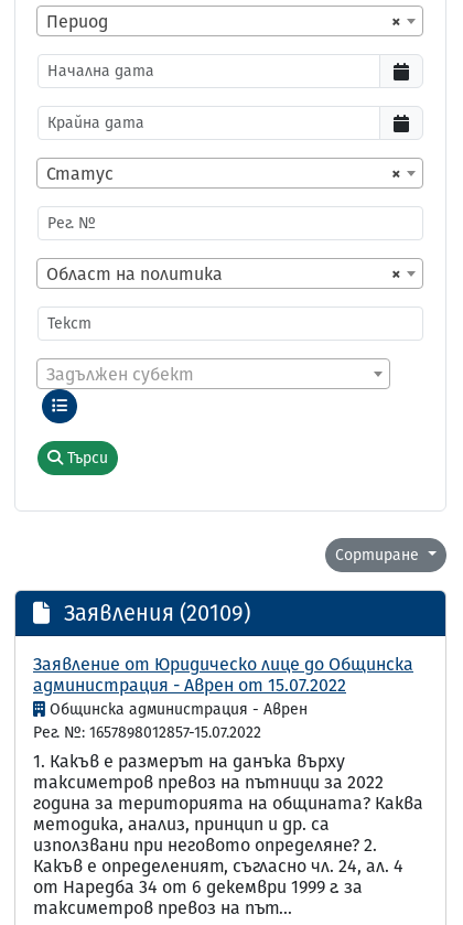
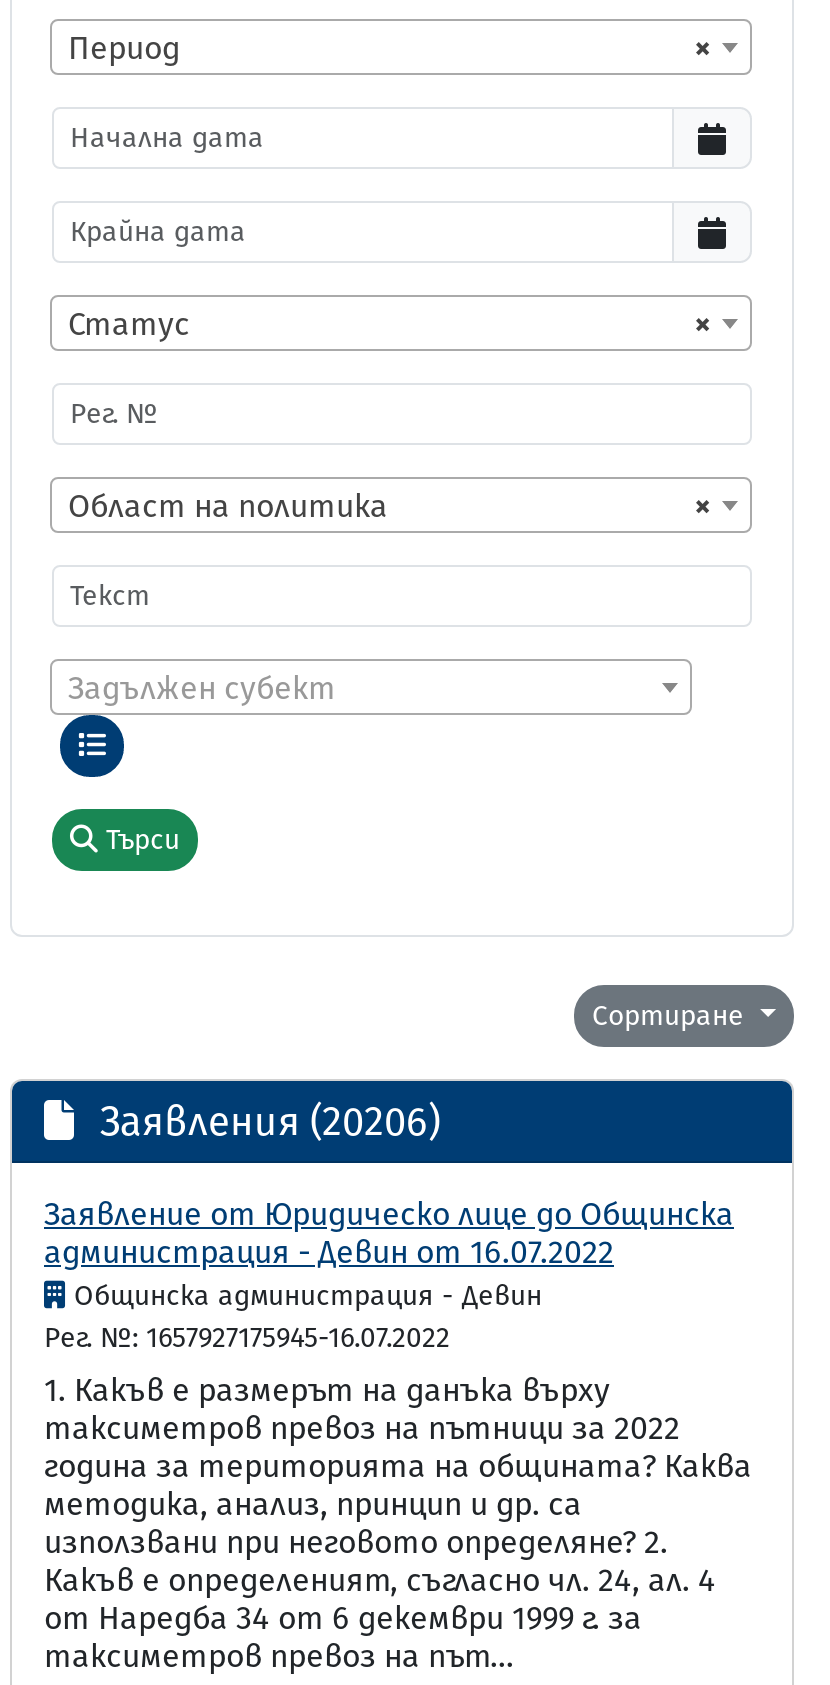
- Заявления (20109)
+ Заявления (20206)

- администрация - Аврен от 15.07.2022
+ администрация - Девин от 16.07.2022

- Общинска администрация - Аврен
+ Общинска администрация - Девин

- Рег. №: 1657898012857-15.07.2022
+ Рег. №: 1657927175945-16.07.2022
